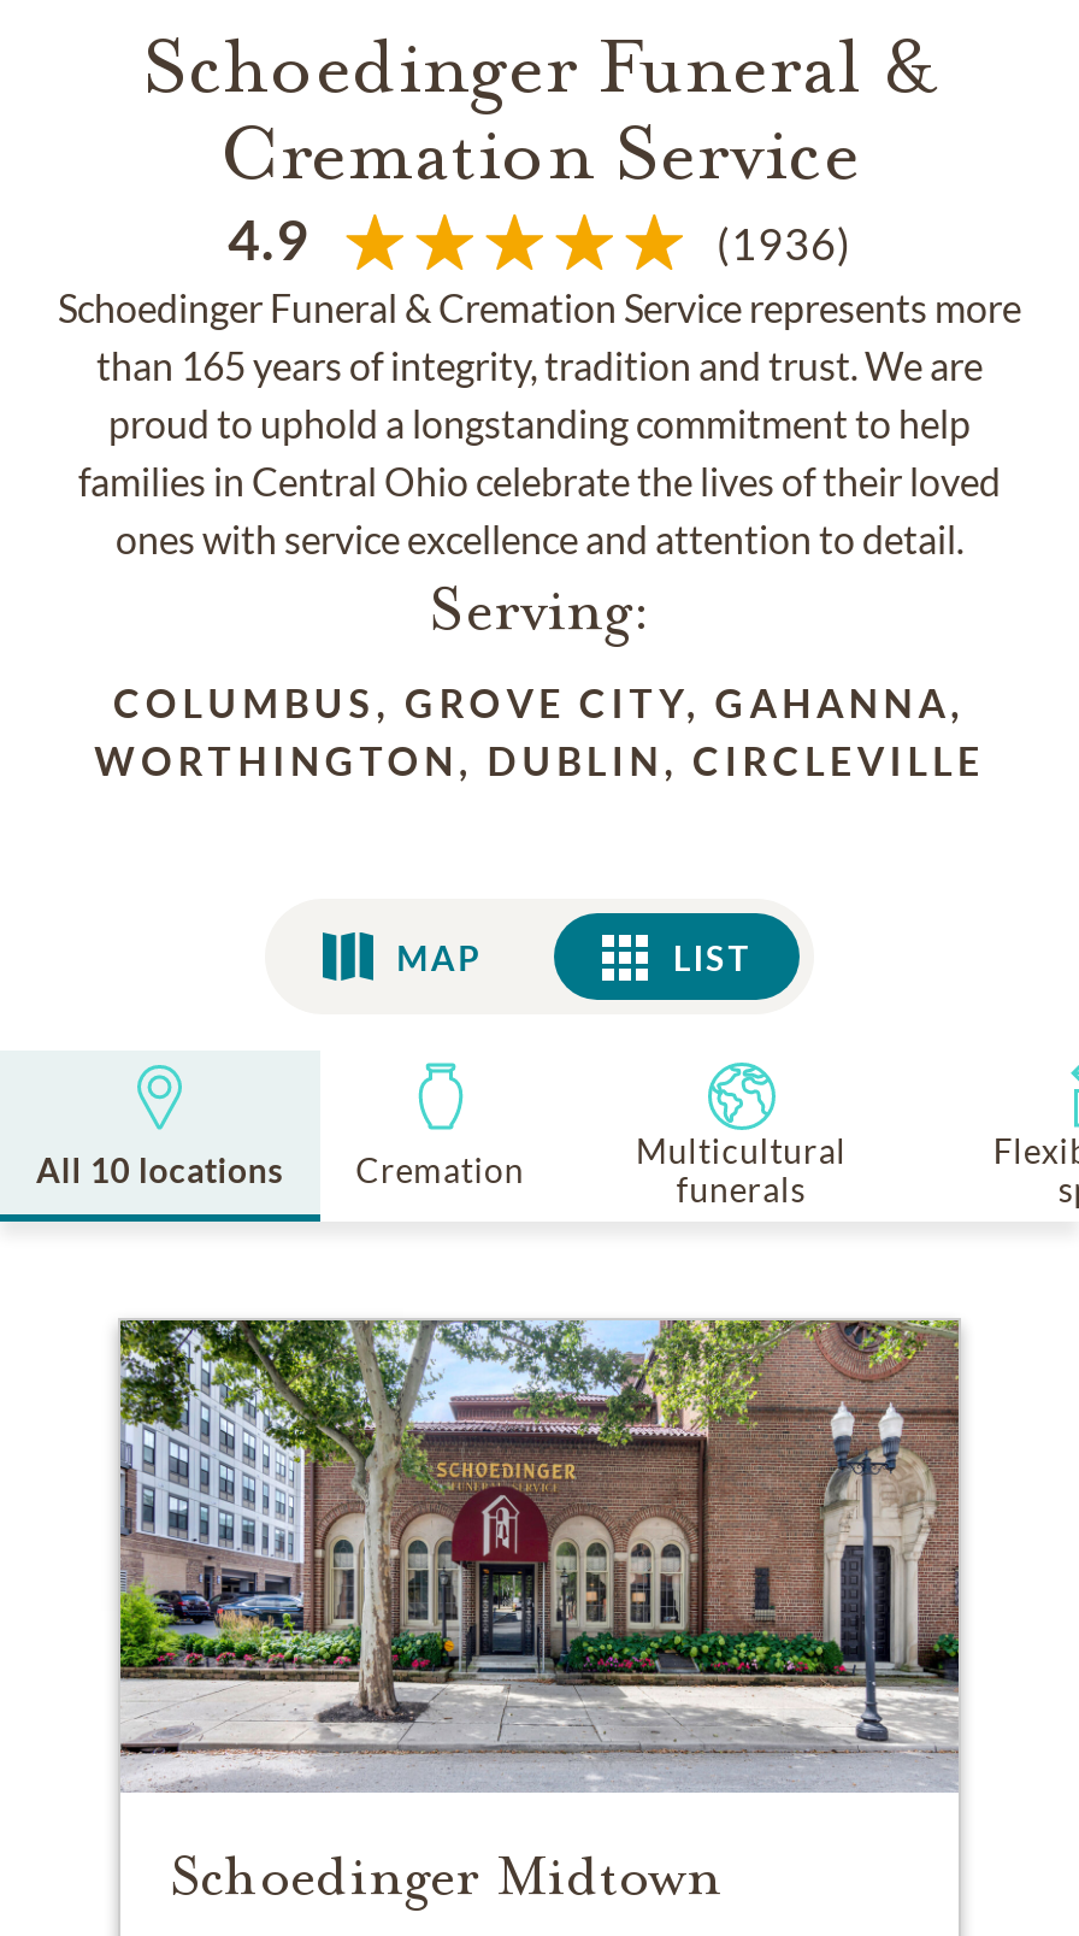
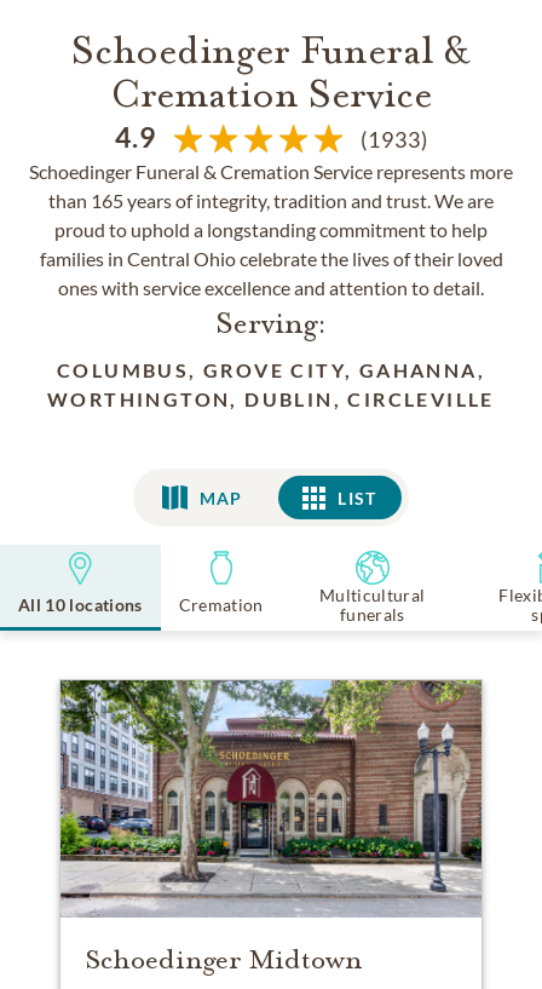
- (1936)
+ (1933)
